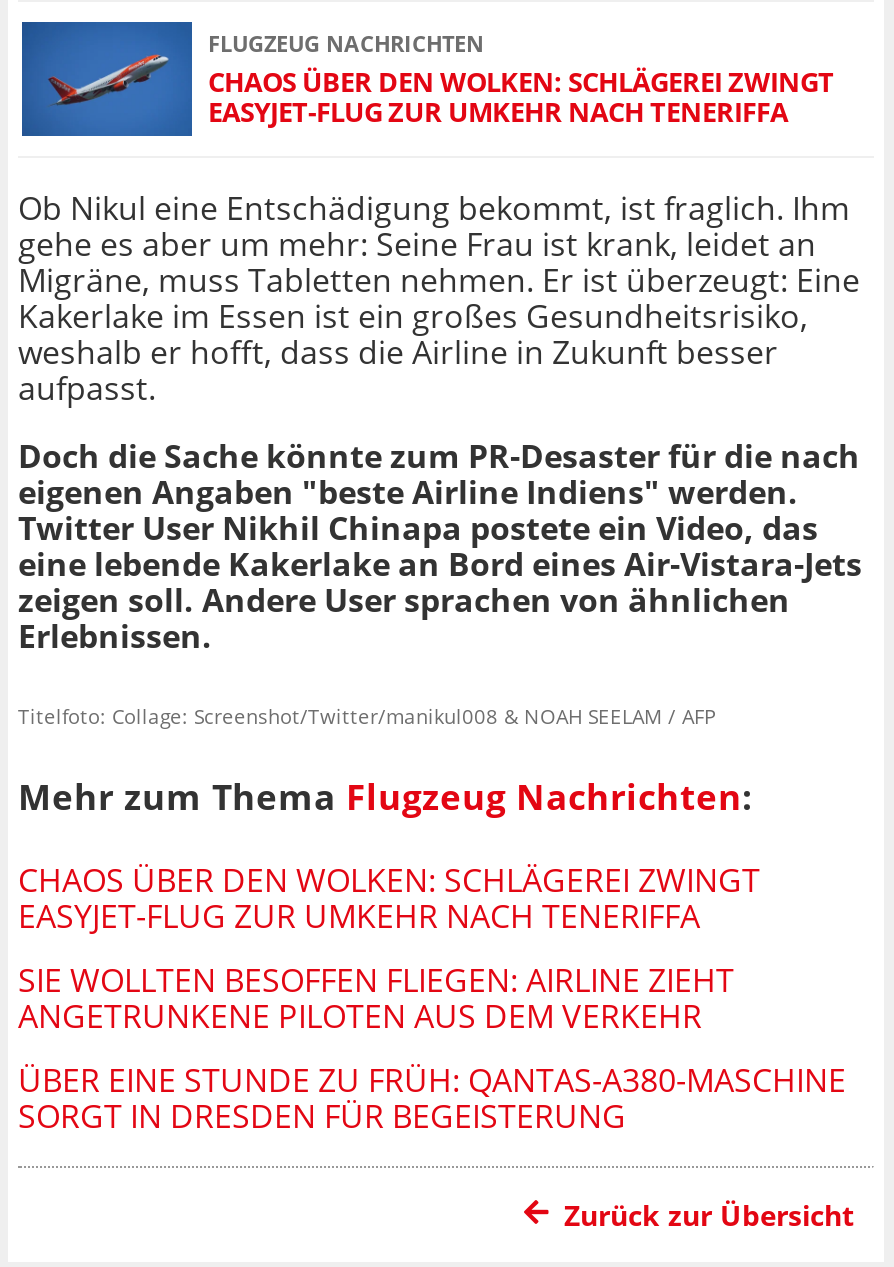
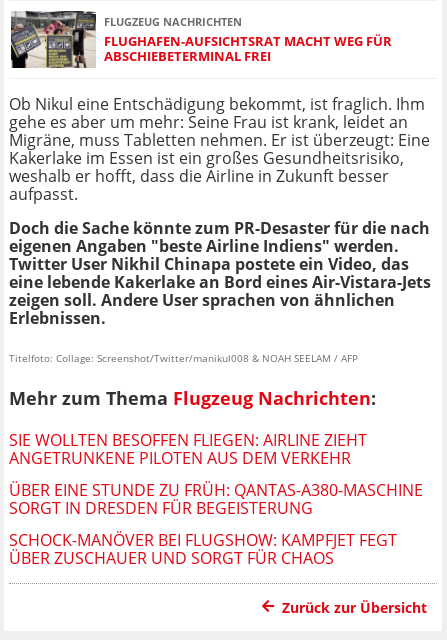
- [image]
- CHAOS ÜBER DEN WOLKEN: SCHLÄGEREI ZWINGT
- EASYJET-FLUG ZUR UMKEHR NACH TENERIFFA
+ [image]
+ FLUGHAFEN-AUFSICHTSRAT MACHT WEG FÜR
+ ABSCHIEBETERMINAL FREI

- CHAOS ÜBER DEN WOLKEN: SCHLÄGEREI ZWINGT
- EASYJET-FLUG ZUR UMKEHR NACH TENERIFFA

moved up: SIE WOLLTEN BESOFFEN FLIEGEN: AIRLINE ZIEHT | ANGETRUNKENE PILOTEN AUS DEM VERKEHR | ÜBER EINE STUNDE ZU FRÜH: QANTAS-A380-MASCHINE | SORGT IN DRESDEN FÜR BEGEISTERUNG

+ SCHOCK-MANÖVER BEI FLUGSHOW: KAMPFJET FEGT
+ ÜBER ZUSCHAUER UND SORGT FÜR CHAOS
